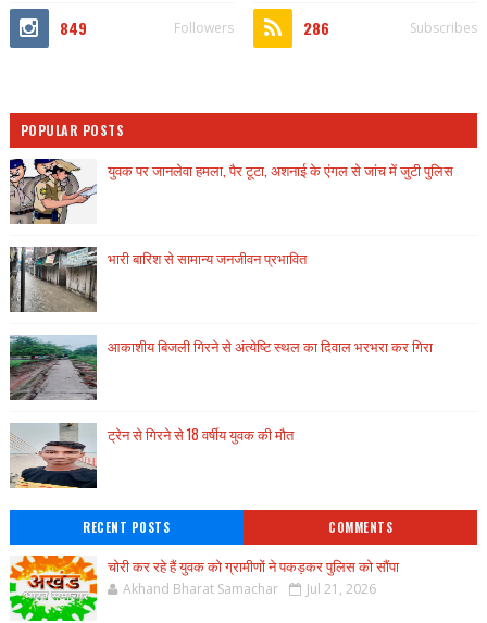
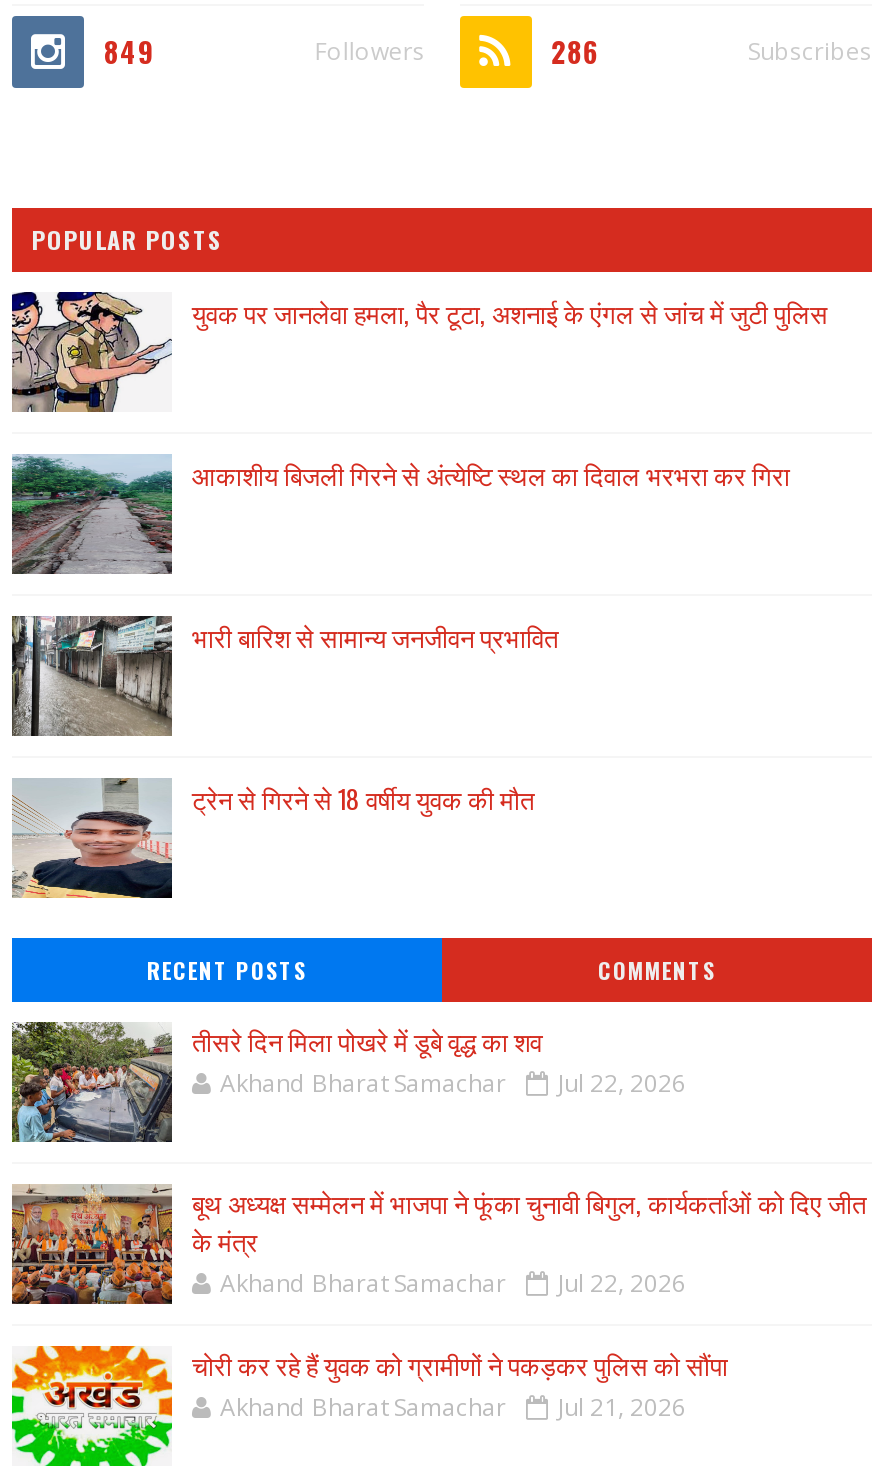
moved up: [image] | आकाशीय बिजली गिरने से अंत्येष्टि स्थल का दिवाल भरभरा कर गिरा

+ [image]
+ तीसरे दिन मिला पोखरे में डूबे वृद्ध का शव
+ Akhand Bharat Samachar
+ Jul 22, 2026
+ बूथ अध्यक्ष सम्मेलन में भाजपा ने फूंका चुनावी बिगुल, कार्यकर्ताओं को दिए जीत
+ के मंत्र
+ Akhand Bharat Samachar
+ Jul 22, 2026

+ [image]
